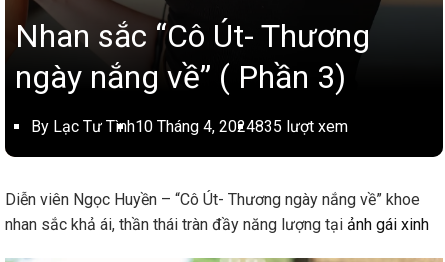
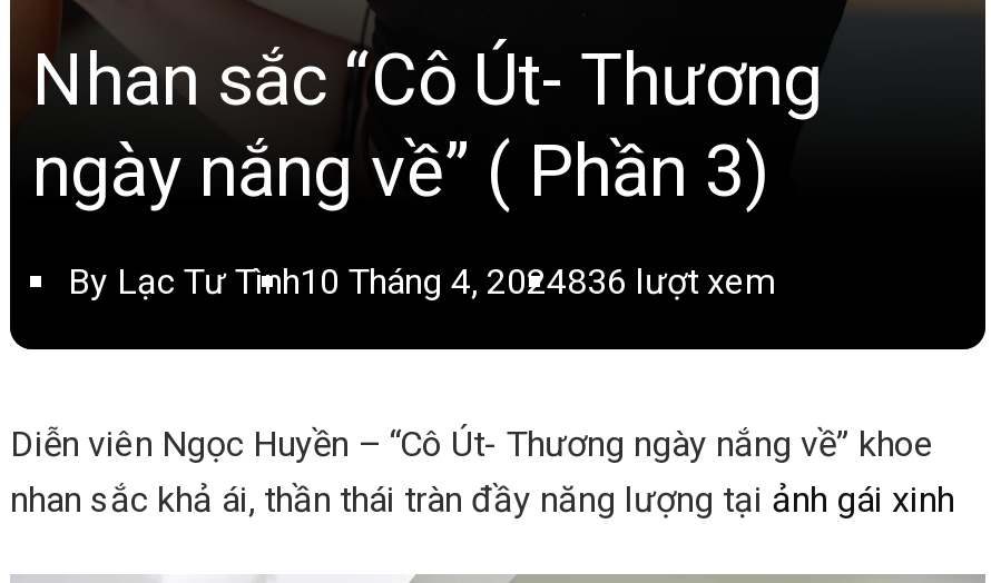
- By Lạc Tư Tình10 Tháng 4, 2024835 lượt xem
+ By Lạc Tư Tình10 Tháng 4, 2024836 lượt xem
